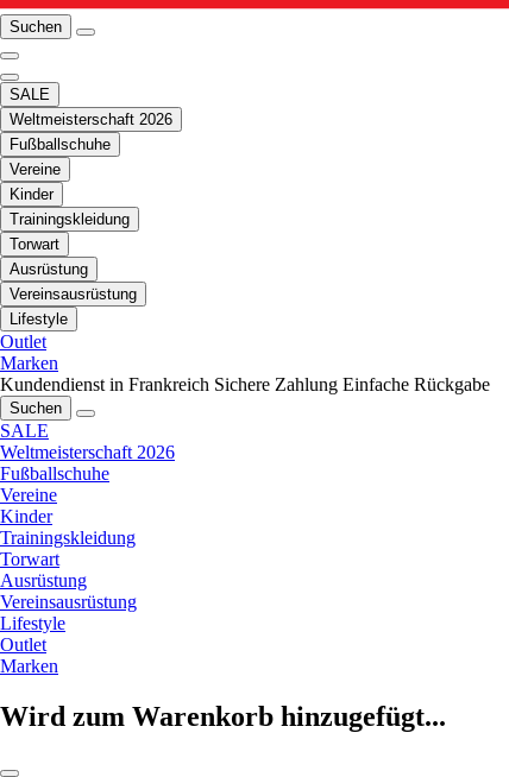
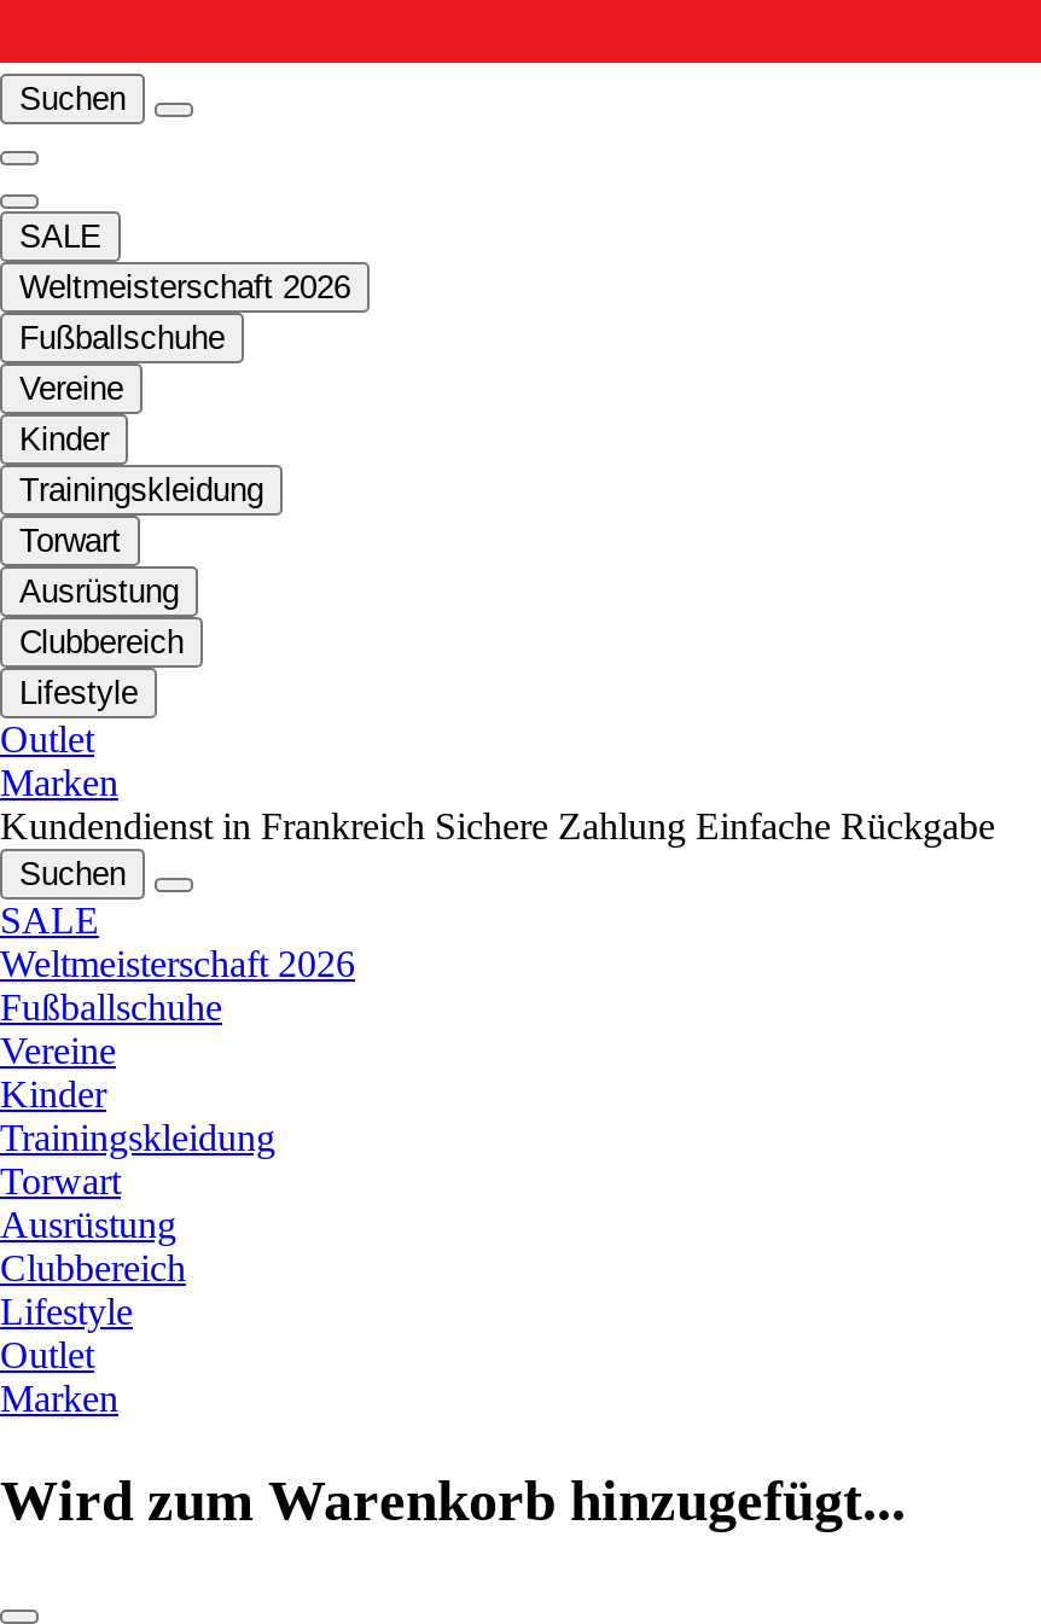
- Vereinsausrüstung
+ Clubbereich

- Vereinsausrüstung
+ Clubbereich
